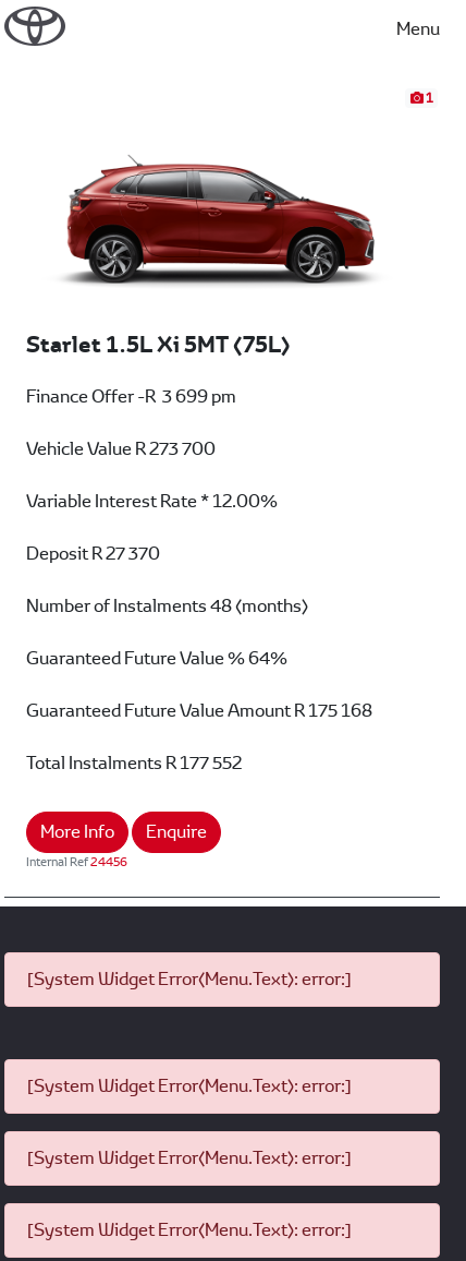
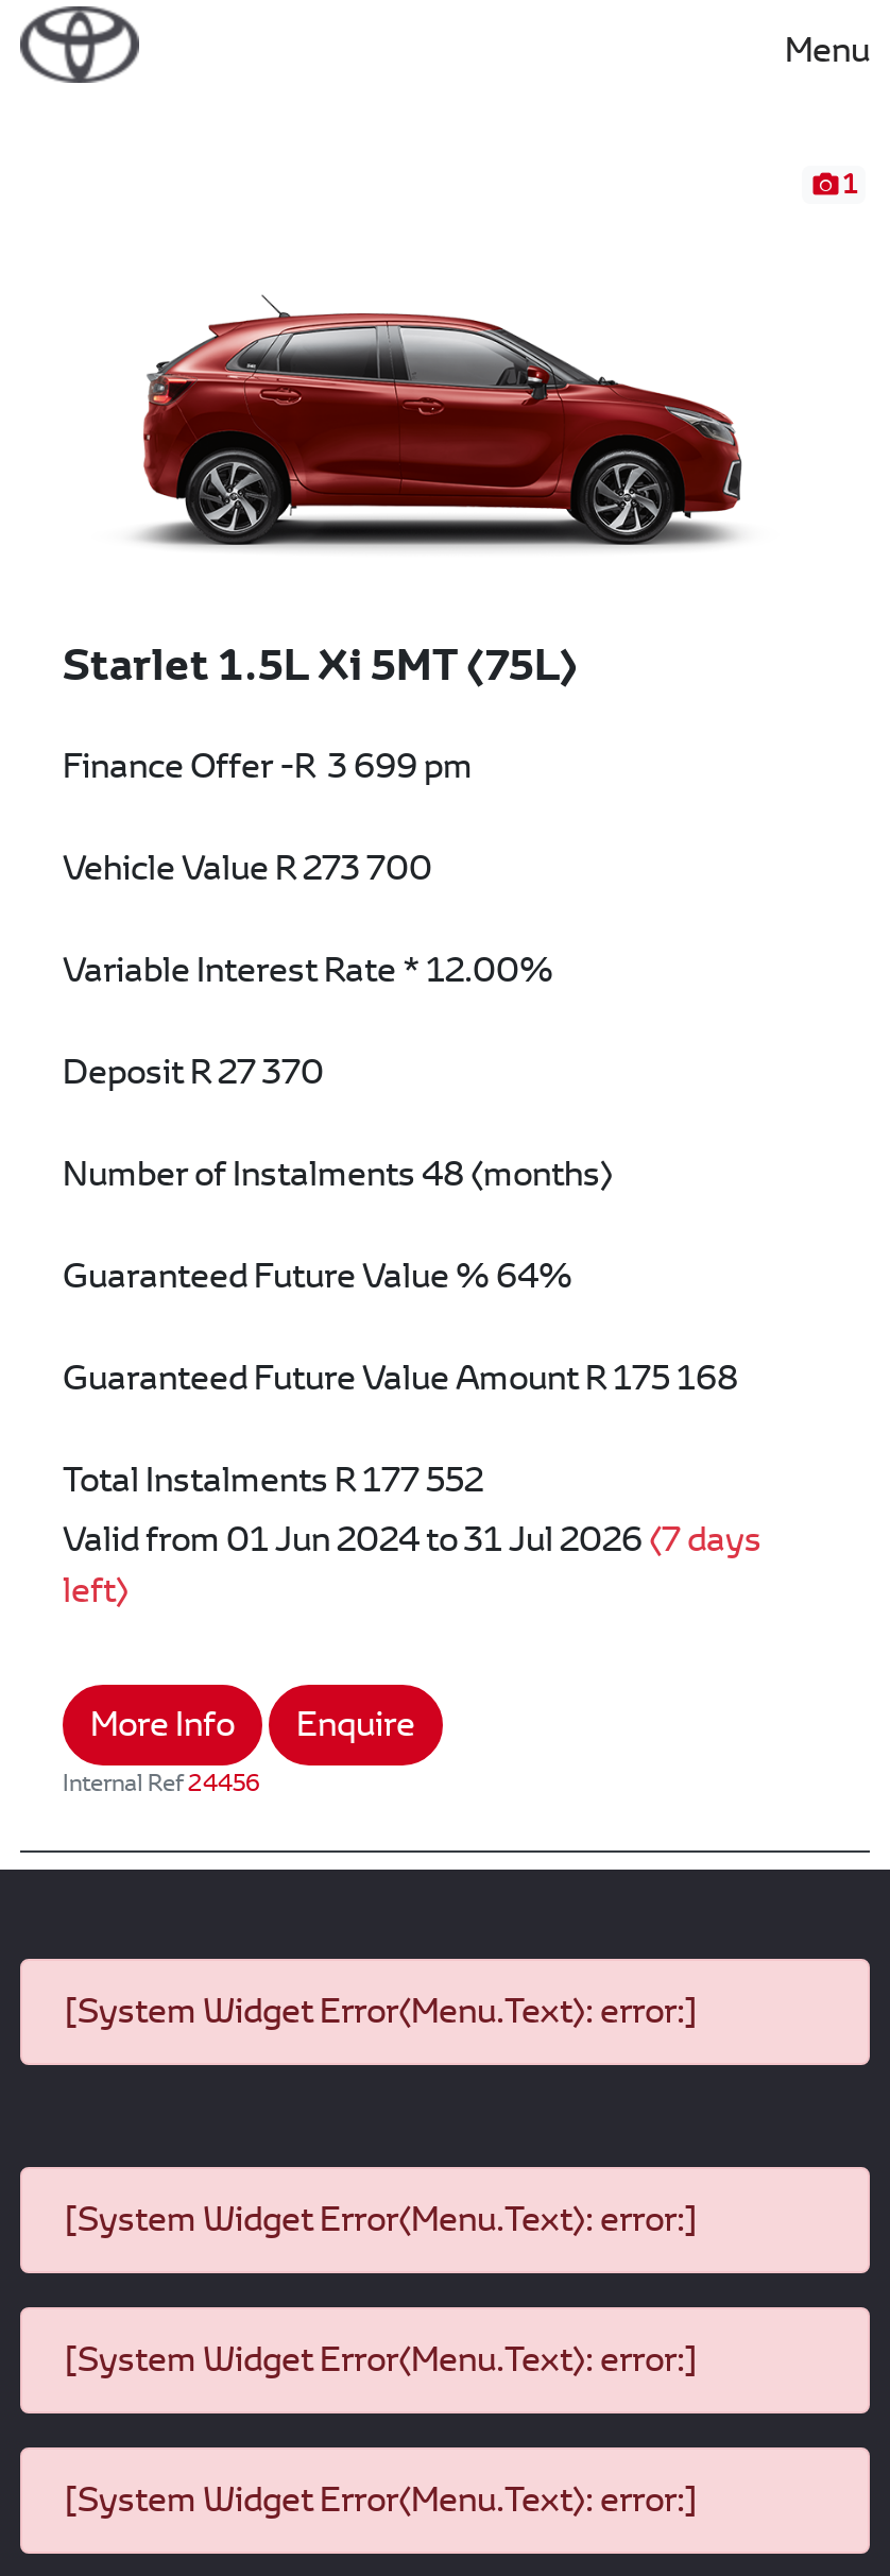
+ Valid from 01 Jun 2024 to 31 Jul 2026 (7 days
+ left)
